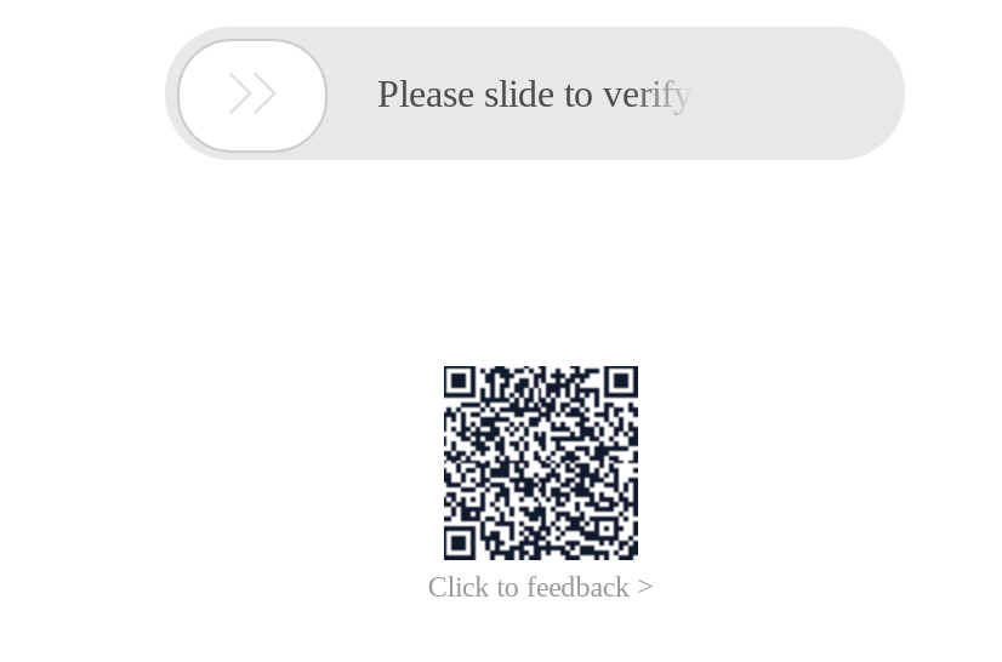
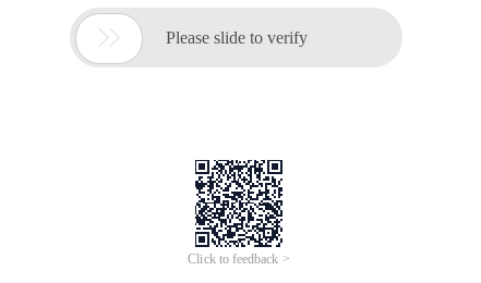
- [image]
+ [image]
